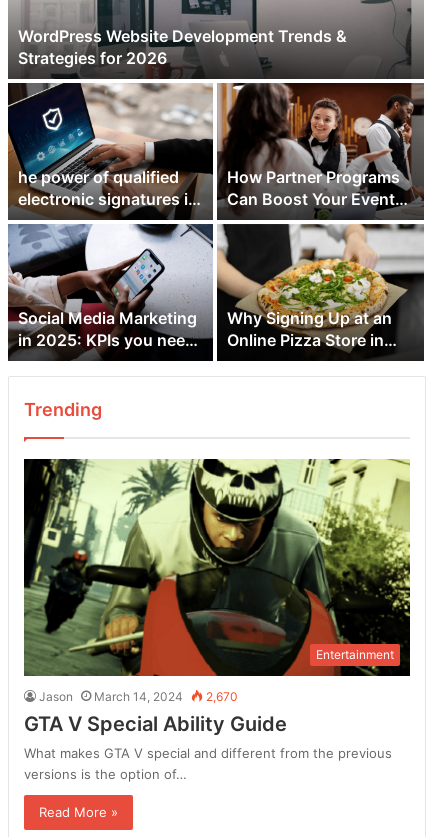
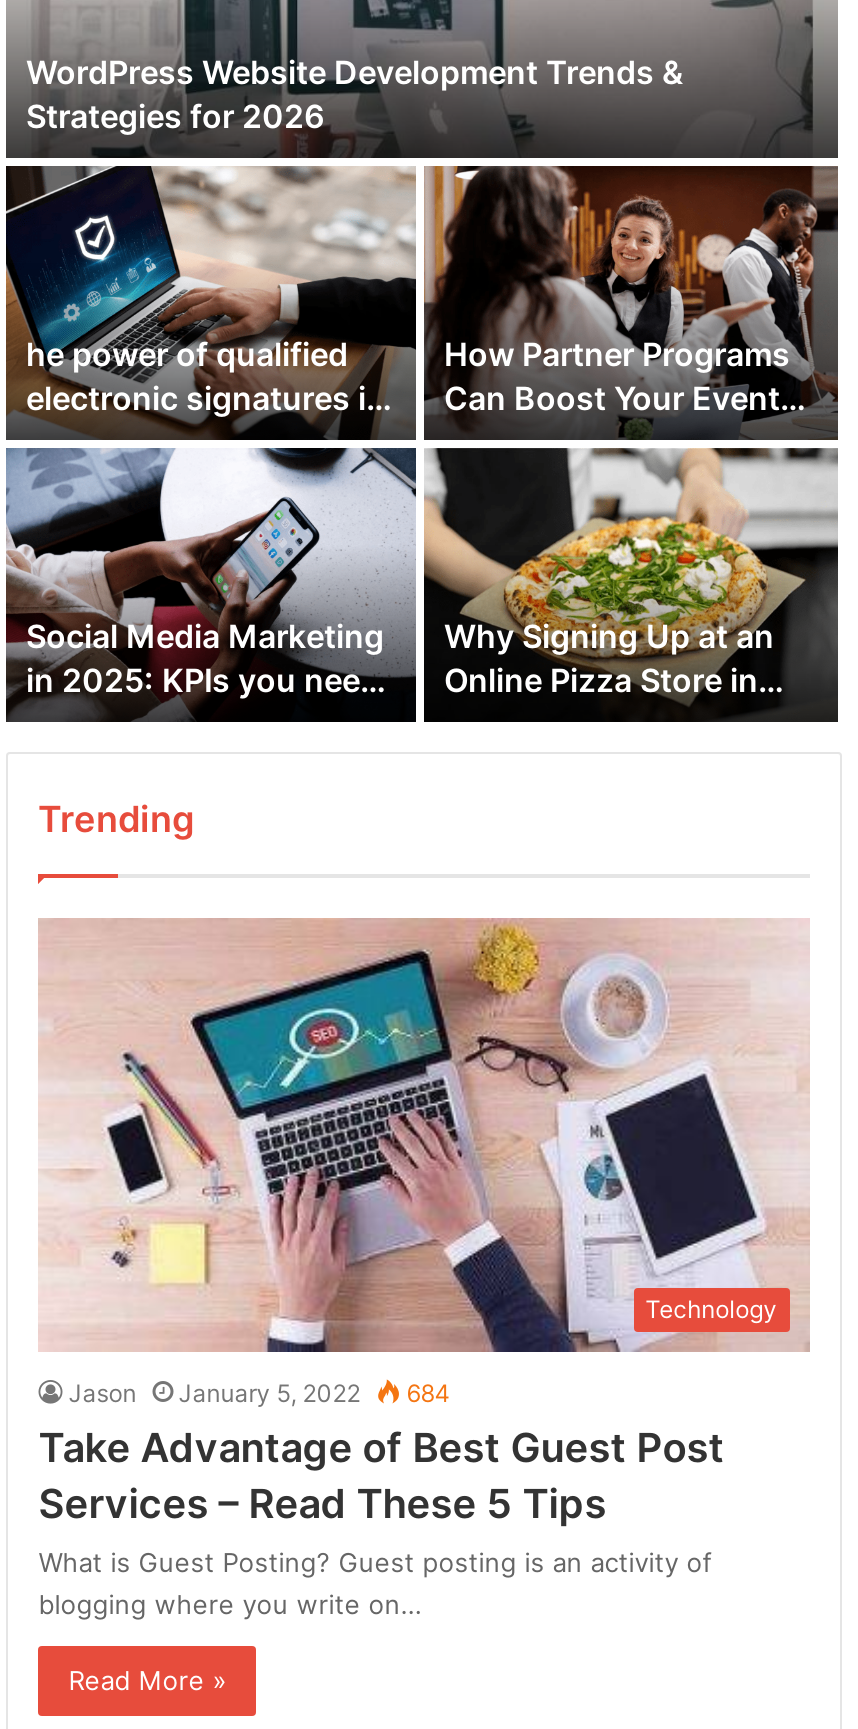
- [image]
- Entertainment
+ [image]
+ Technology

- March 14, 2024
- 2,670
- GTA V Special Ability Guide
- What makes GTA V special and different from the previous
- versions is the option of…
+ January 5, 2022
+ 684
+ Take Advantage of Best Guest Post
+ Services – Read These 5 Tips
+ What is Guest Posting? Guest posting is an activity of
+ blogging where you write on…
